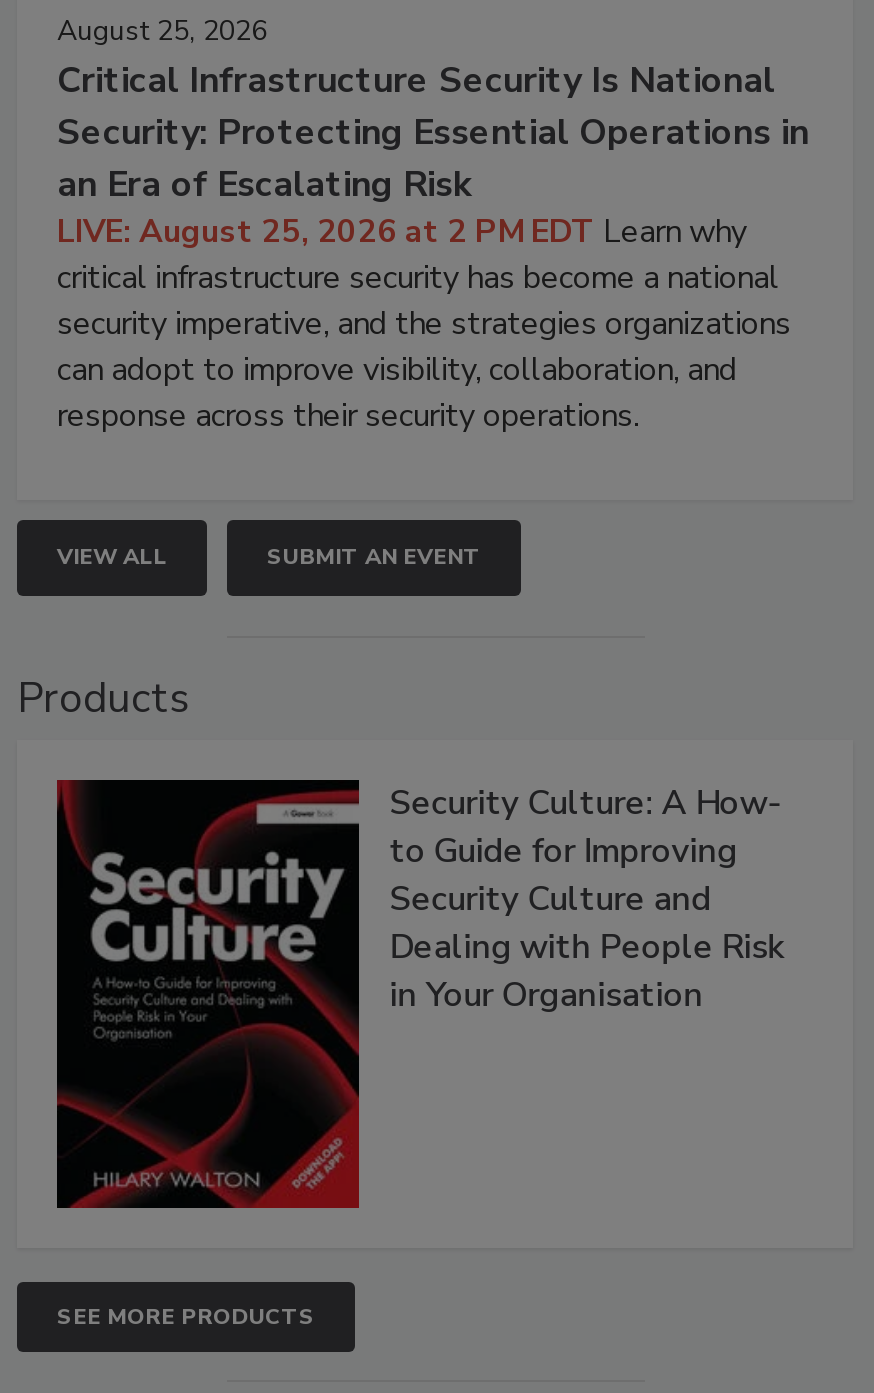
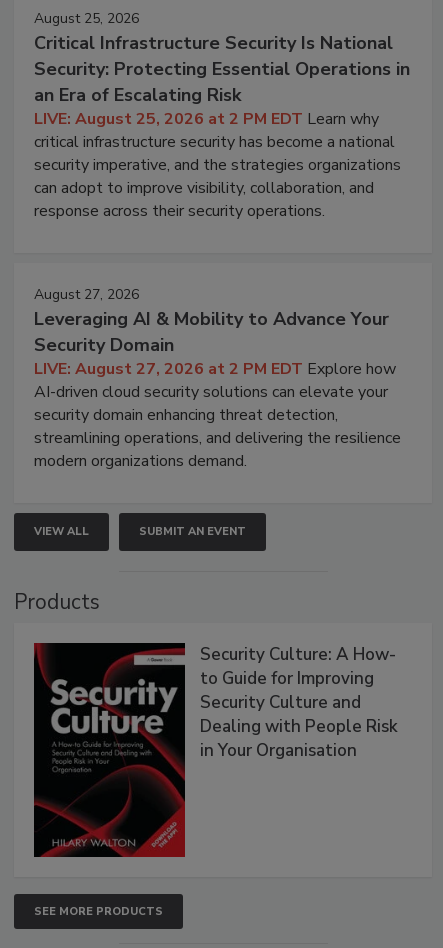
+ August 27, 2026
+ Leveraging AI & Mobility to Advance Your
+ Security Domain
+ LIVE: August 27, 2026 at 2 PM EDT Explore how
+ AI-driven cloud security solutions can elevate your
+ security domain enhancing threat detection,
+ streamlining operations, and delivering the resilience
+ modern organizations demand.
